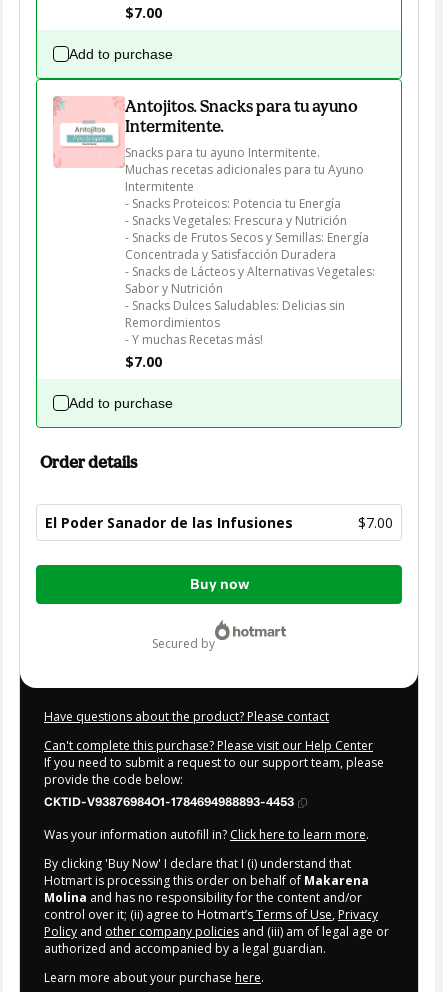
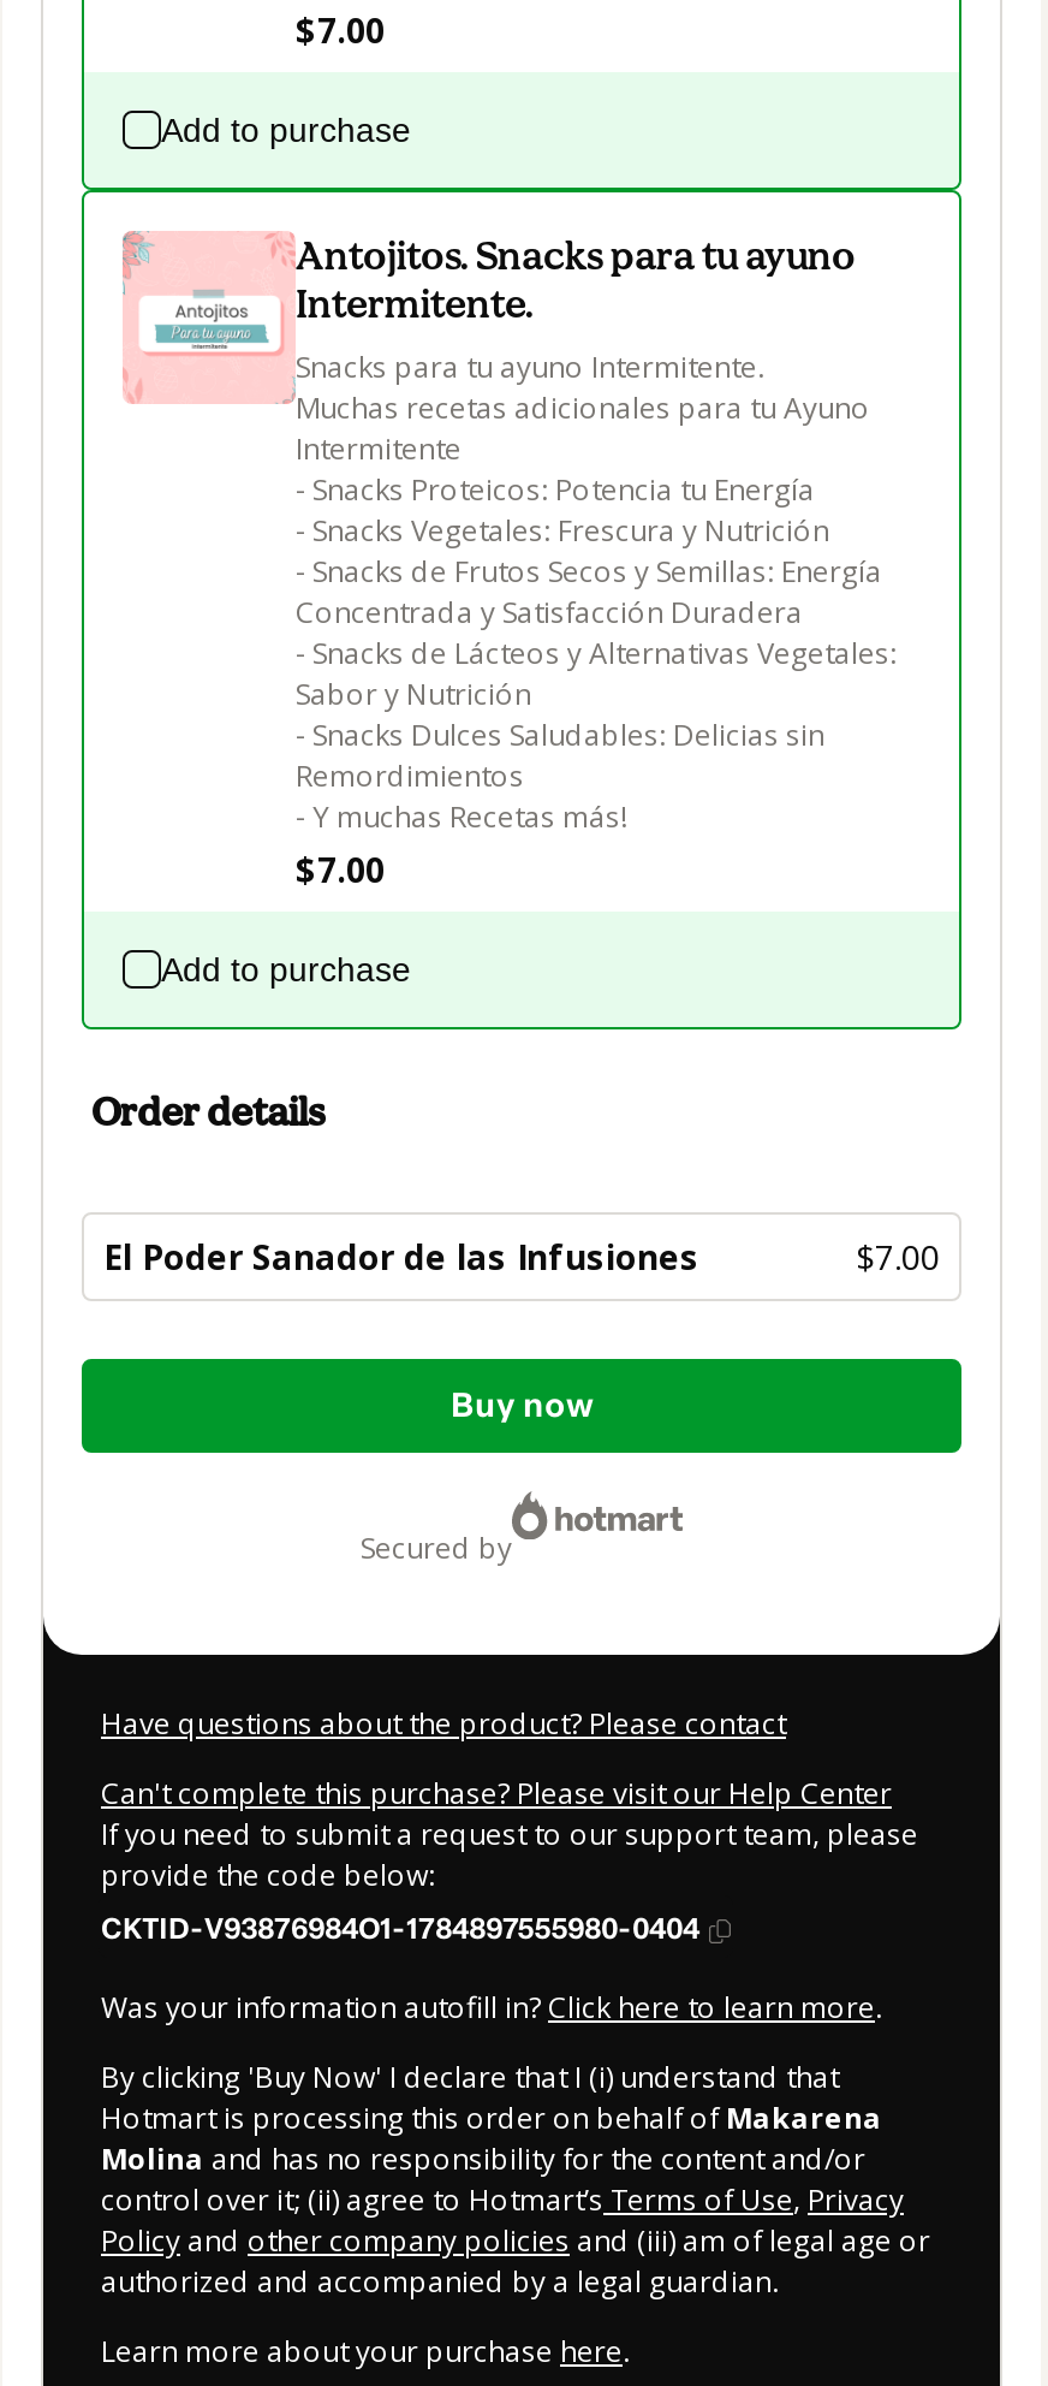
- CKTID-V93876984O1-1784694988893-4453
+ CKTID-V93876984O1-1784897555980-0404
